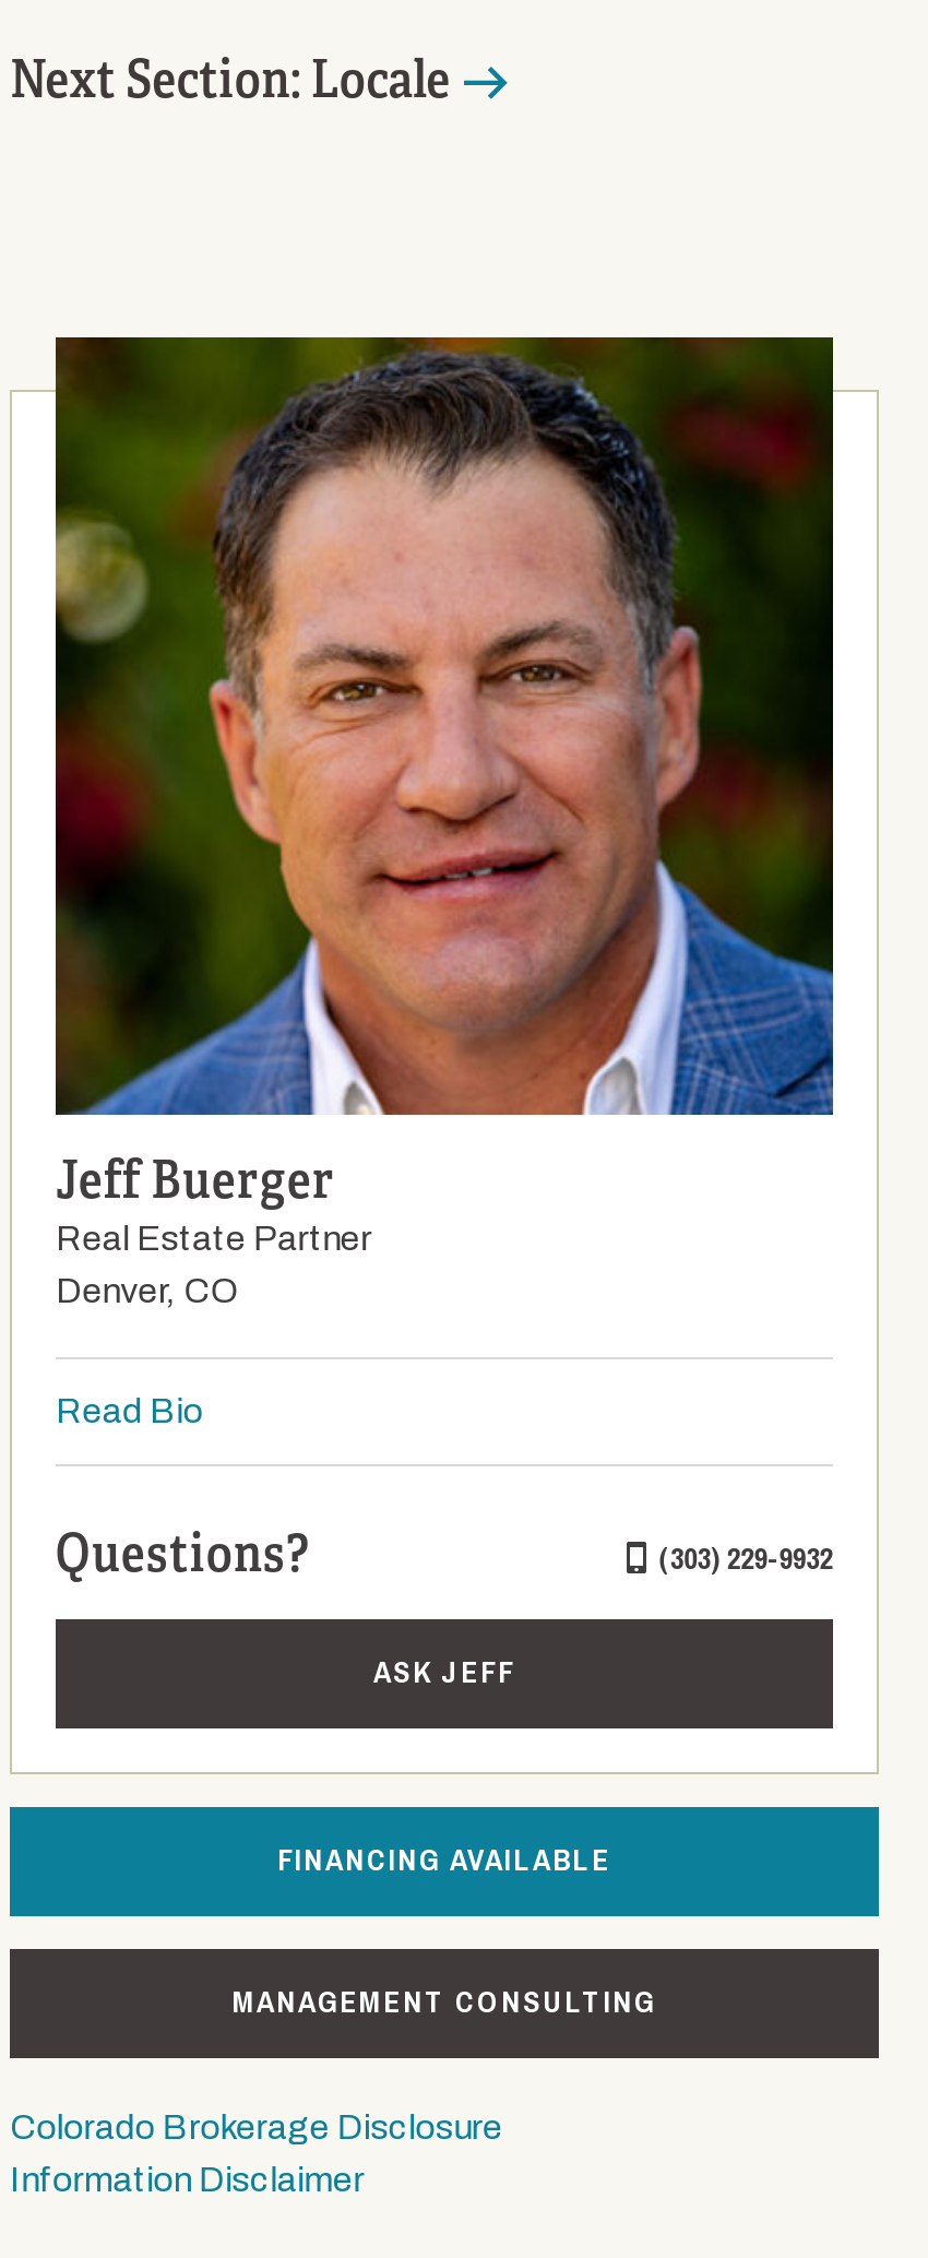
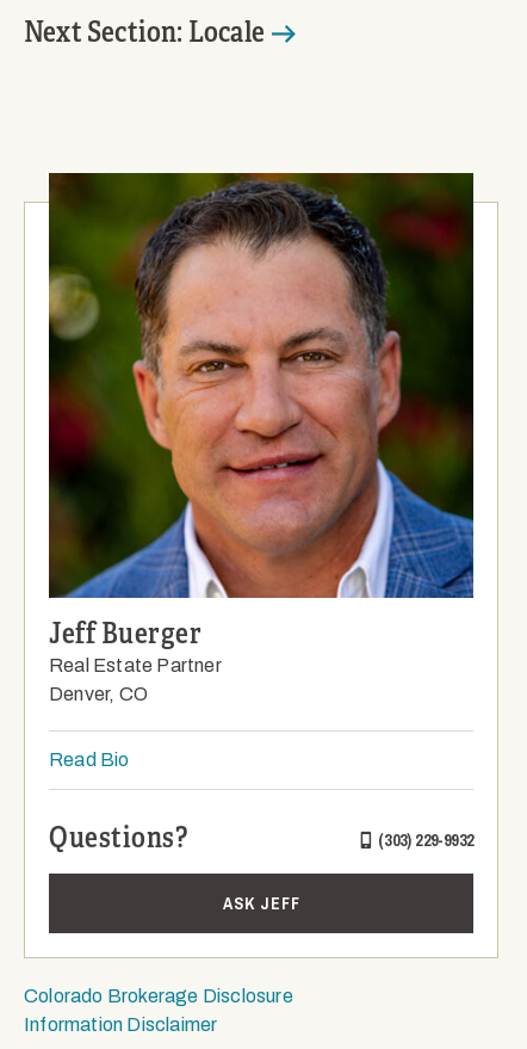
- FINANCING AVAILABLE

- MANAGEMENT CONSULTING
